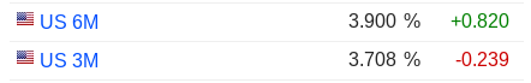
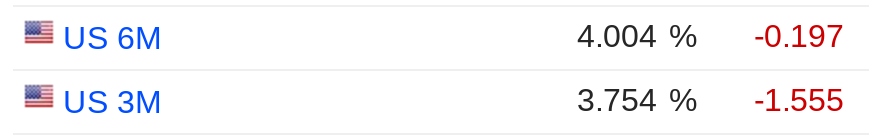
- 3.900 %
+ 4.004 %

- +0.820
+ -0.197

- 3.708 %
+ 3.754 %

- -0.239
+ -1.555
